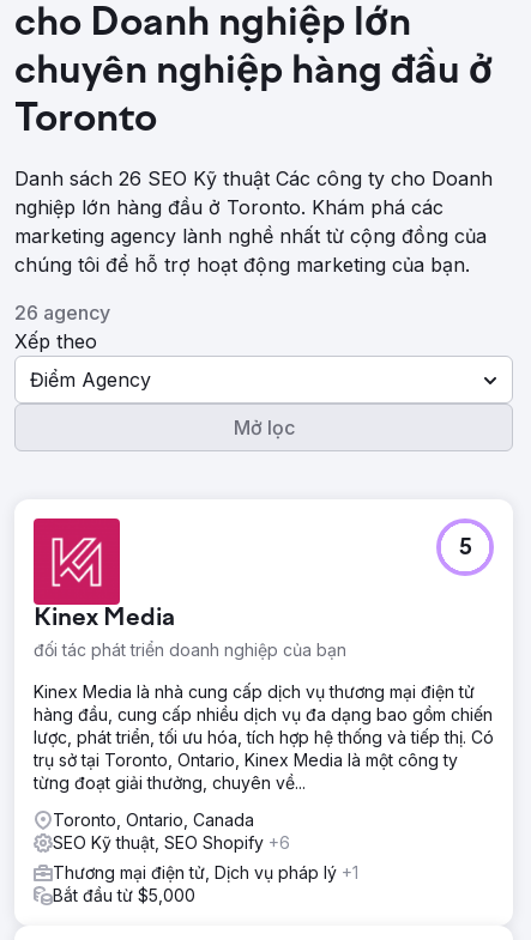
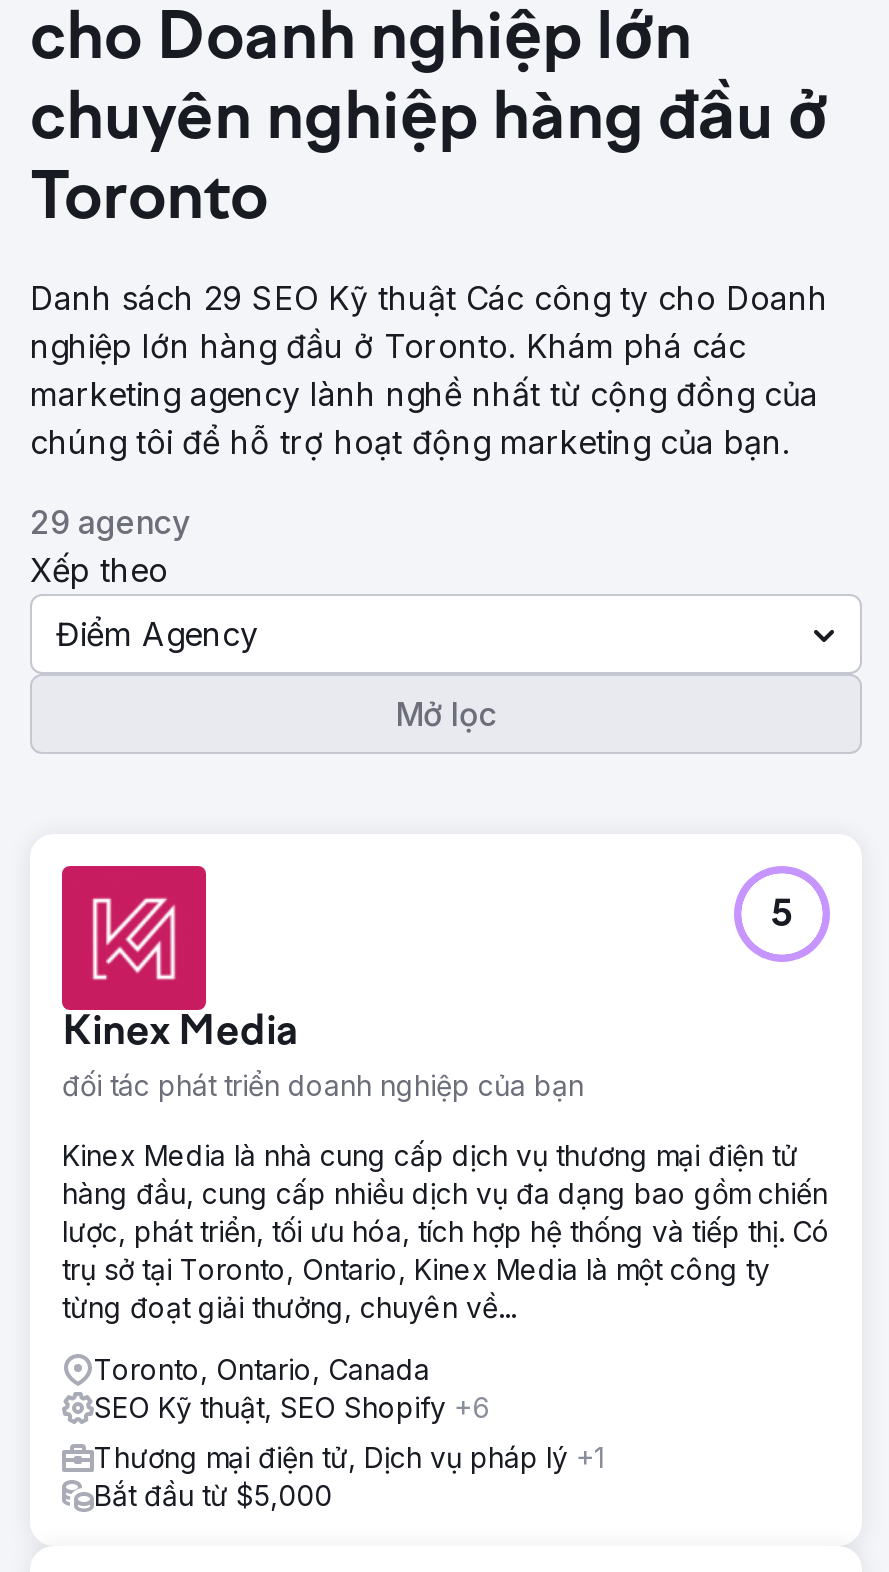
- Danh sách 26 SEO Kỹ thuật Các công ty cho Doanh
+ Danh sách 29 SEO Kỹ thuật Các công ty cho Doanh

- 26 agency
+ 29 agency
